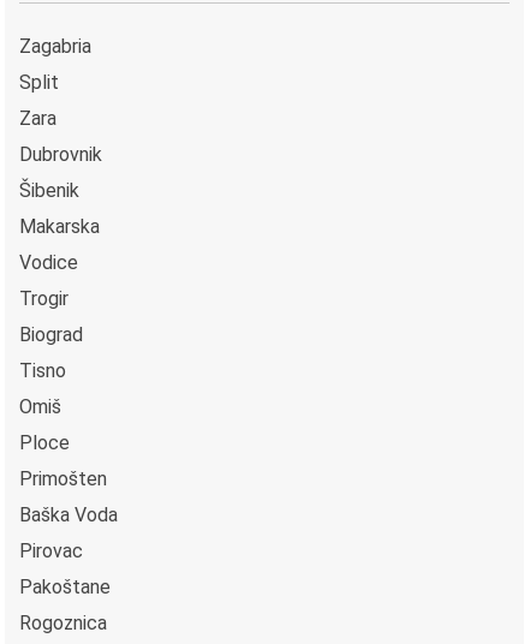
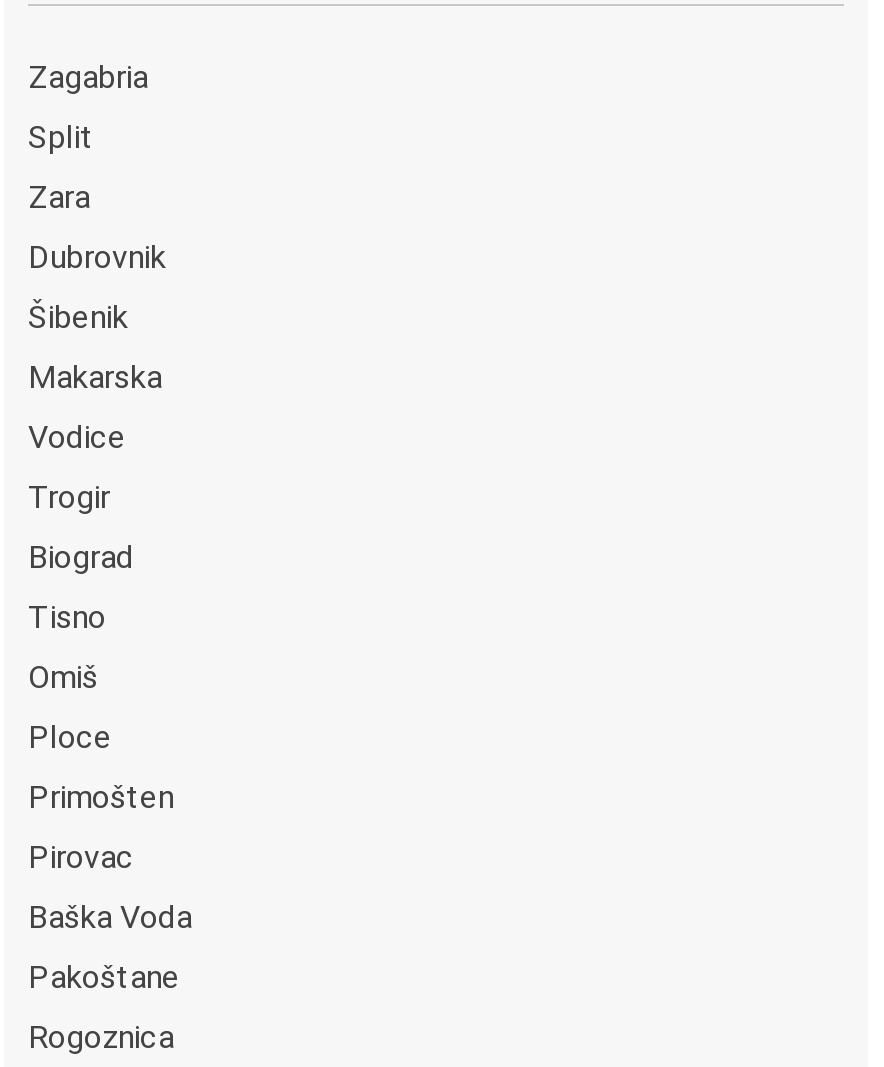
moved down: Baška Voda

moved up: Pirovac
